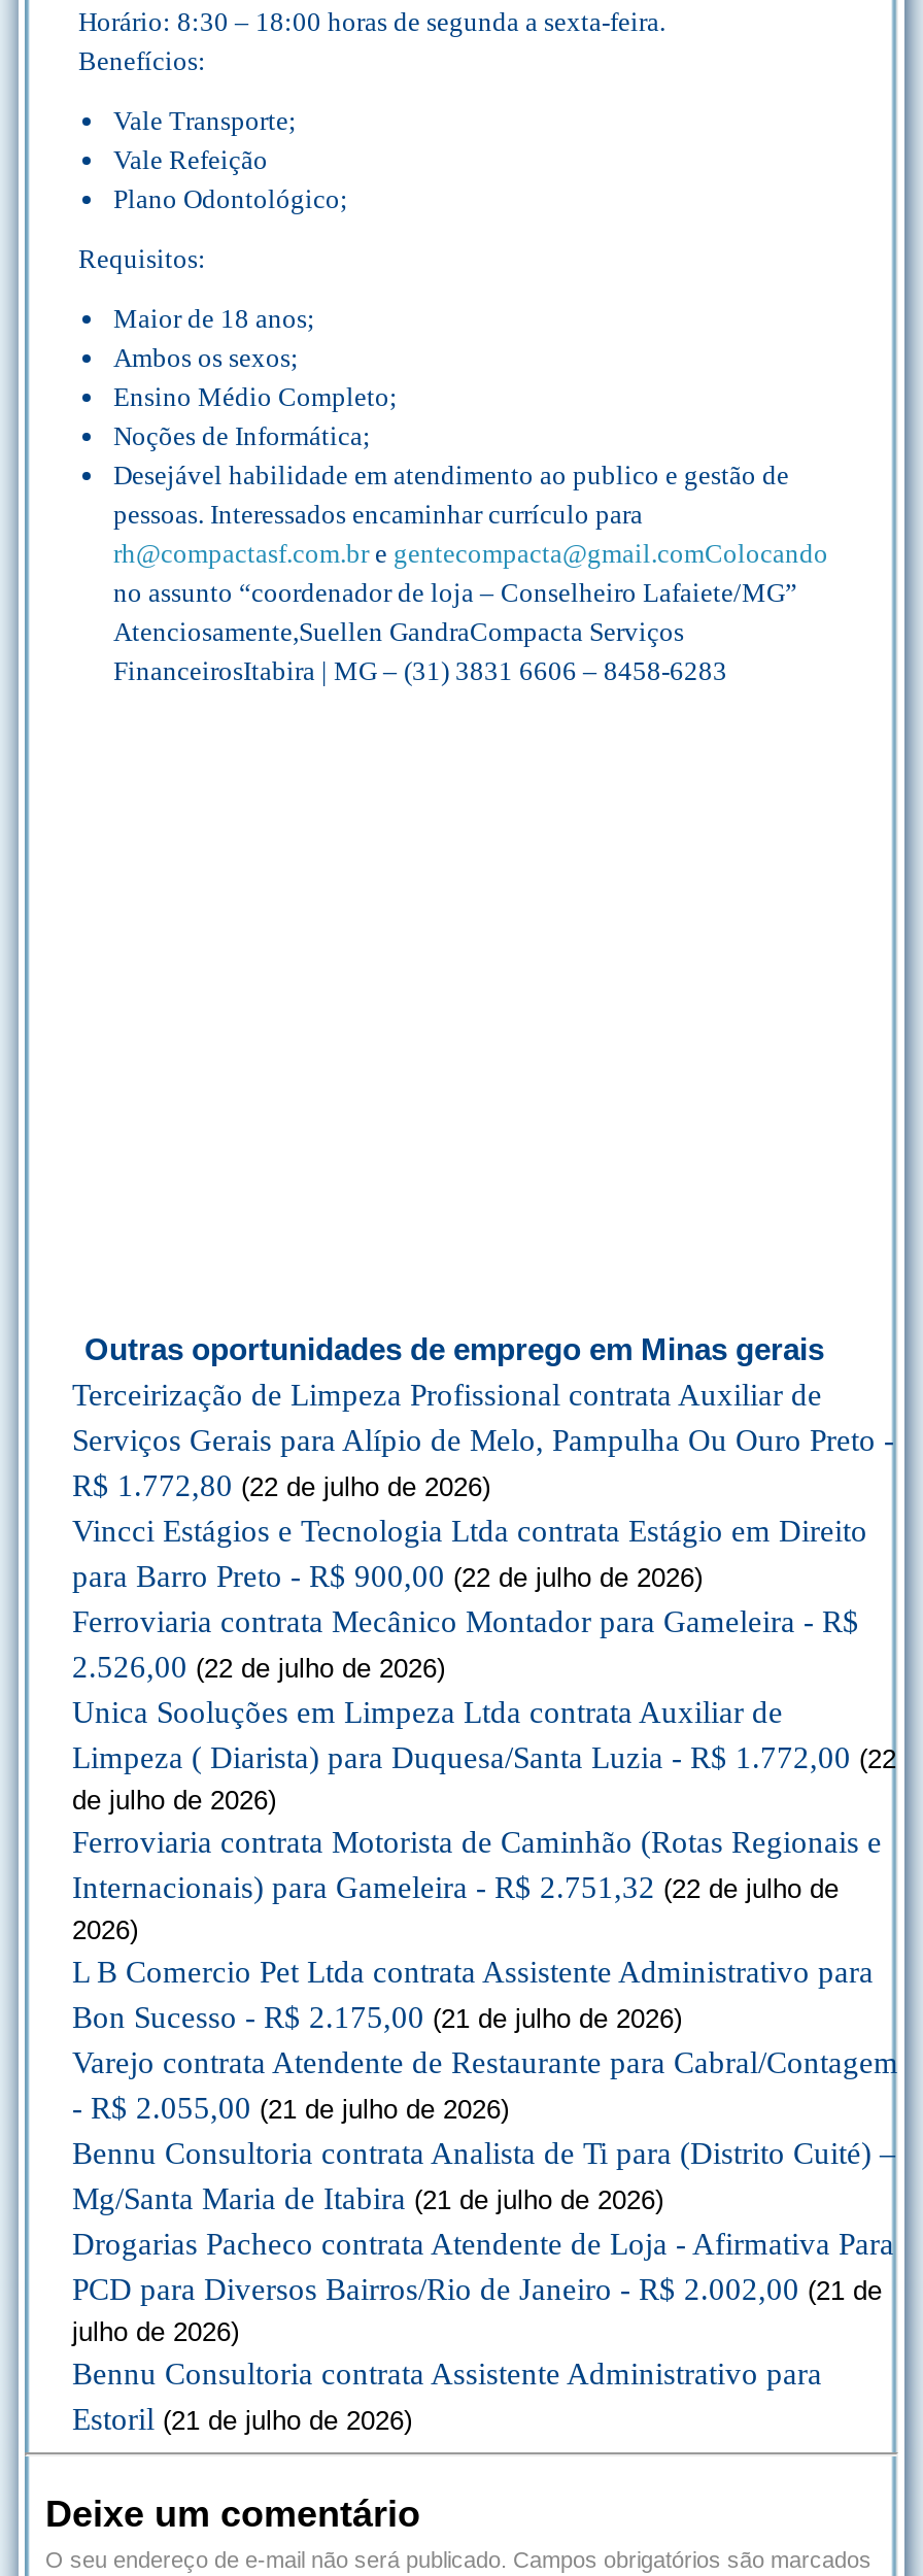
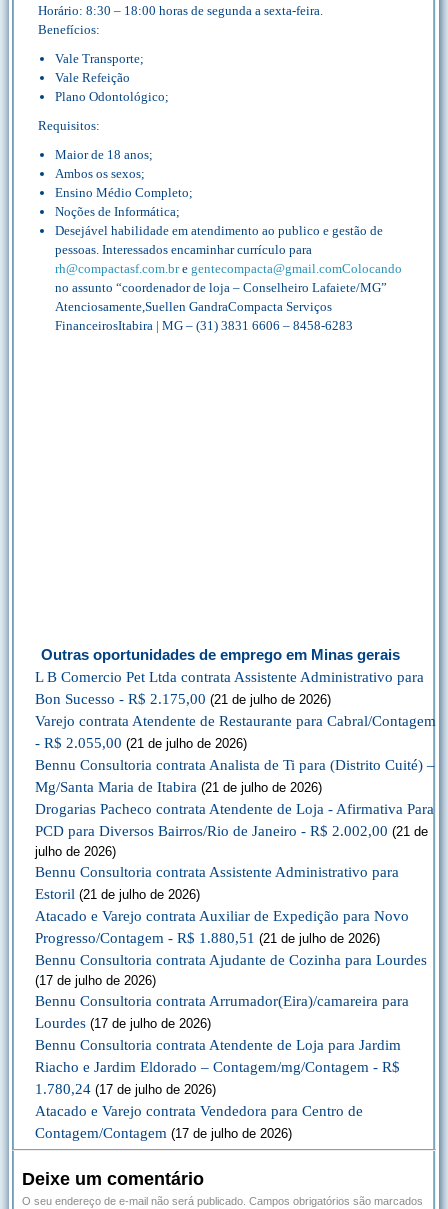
- Terceirização de Limpeza Profissional contrata Auxiliar de
- Serviços Gerais para Alípio de Melo, Pampulha Ou Ouro Preto -
- R$ 1.772,80 (22 de julho de 2026)
- Vincci Estágios e Tecnologia Ltda contrata Estágio em Direito
- para Barro Preto - R$ 900,00 (22 de julho de 2026)
- Ferroviaria contrata Mecânico Montador para Gameleira - R$
- 2.526,00 (22 de julho de 2026)
- Unica Sooluções em Limpeza Ltda contrata Auxiliar de
- Limpeza ( Diarista) para Duquesa/Santa Luzia - R$ 1.772,00 (22
- de julho de 2026)
- Ferroviaria contrata Motorista de Caminhão (Rotas Regionais e
- Internacionais) para Gameleira - R$ 2.751,32 (22 de julho de
- 2026)

moved up: L B Comercio Pet Ltda contrata Assistente Administrativo para | Bon Sucesso - R$ 2.175,00 (21 de julho de 2026) | Varejo contrata Atendente de Restaurante para Cabral/Contagem | ... | Bennu Consultoria contrata Assistente Administrativo para | Estoril (21 de julho de 2026)

+ Atacado e Varejo contrata Auxiliar de Expedição para Novo
+ Progresso/Contagem - R$ 1.880,51 (21 de julho de 2026)
+ Bennu Consultoria contrata Ajudante de Cozinha para Lourdes
+ (17 de julho de 2026)
+ Bennu Consultoria contrata Arrumador(Eira)/camareira para
+ Lourdes (17 de julho de 2026)
+ Bennu Consultoria contrata Atendente de Loja para Jardim
+ Riacho e Jardim Eldorado – Contagem/mg/Contagem - R$
+ 1.780,24 (17 de julho de 2026)
+ Atacado e Varejo contrata Vendedora para Centro de
+ Contagem/Contagem (17 de julho de 2026)
